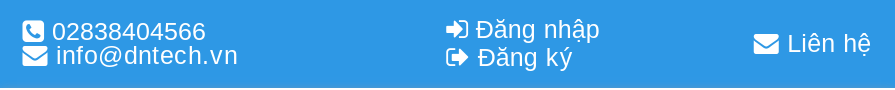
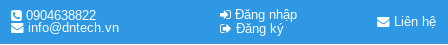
- 02838404566
+ 0904638822
